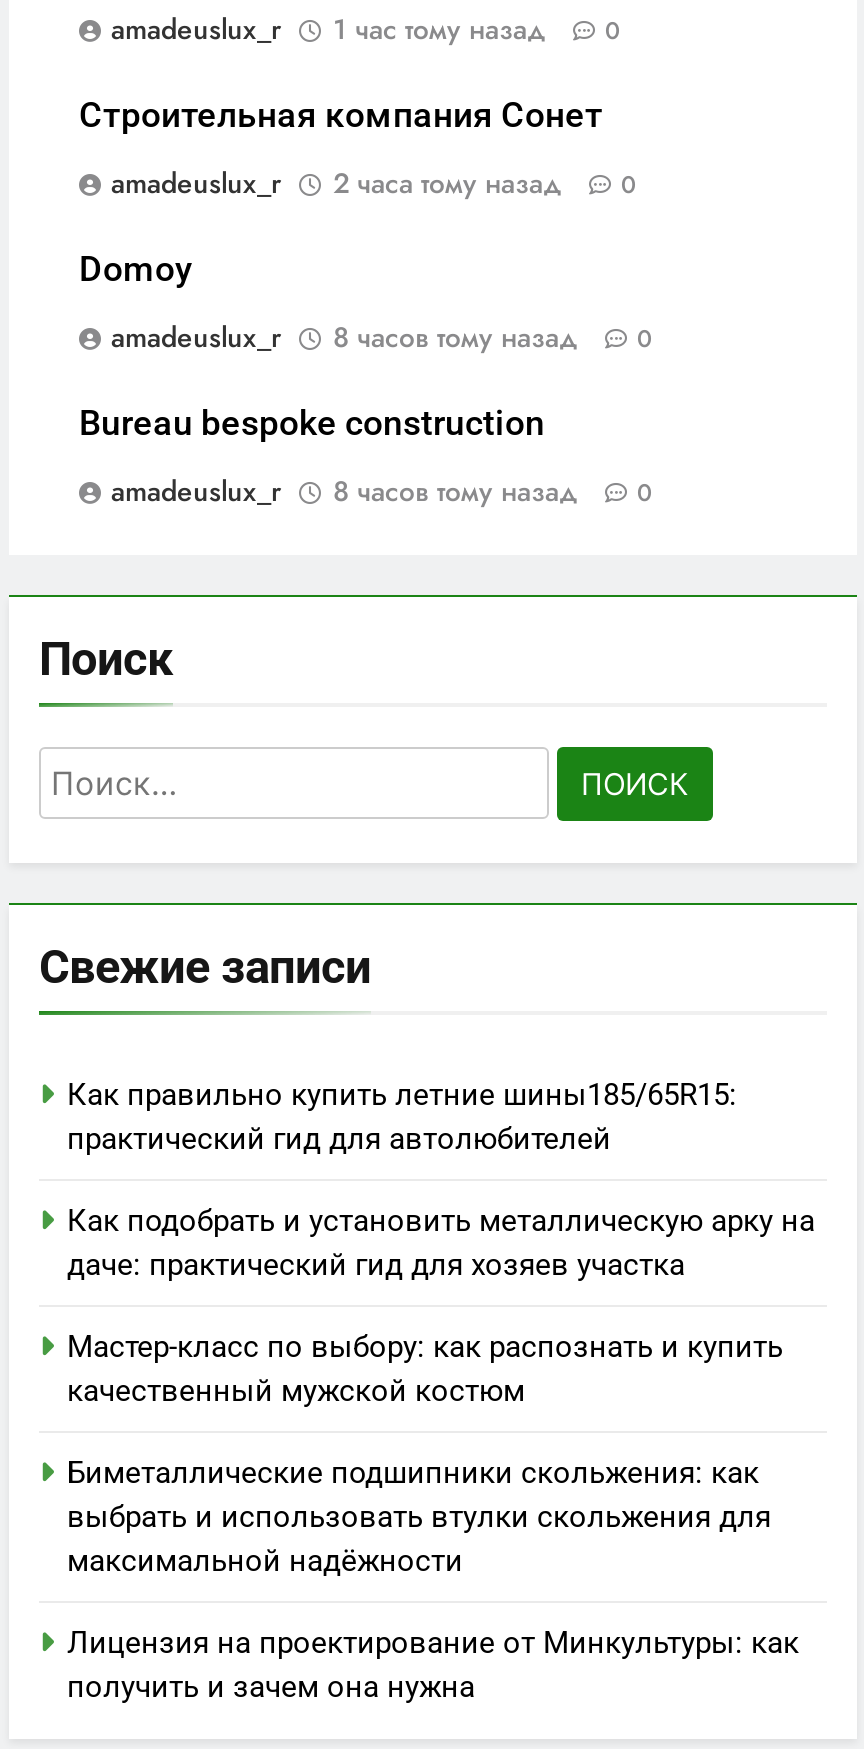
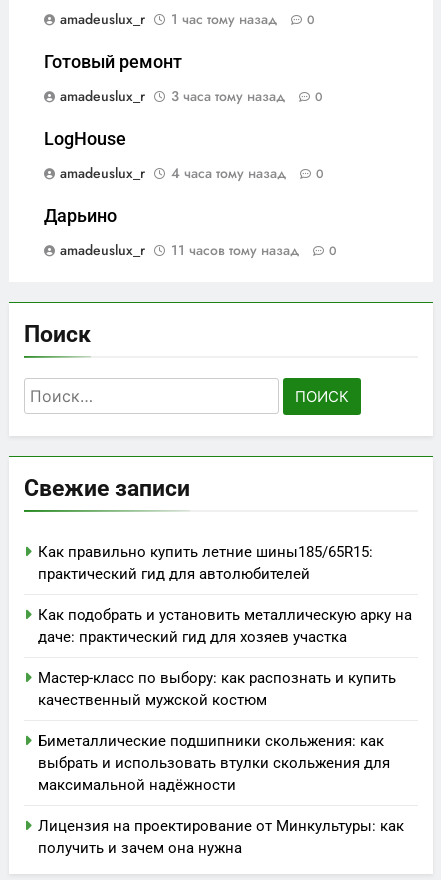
- Строительная компания Сонет
+ Готовый ремонт

- 2 часа тому назад
+ 3 часа тому назад

- Domoy
+ LogHouse

- 8 часов тому назад
+ 4 часа тому назад

- Bureau bespoke construction
+ Дарьино

- 8 часов тому назад
+ 11 часов тому назад
